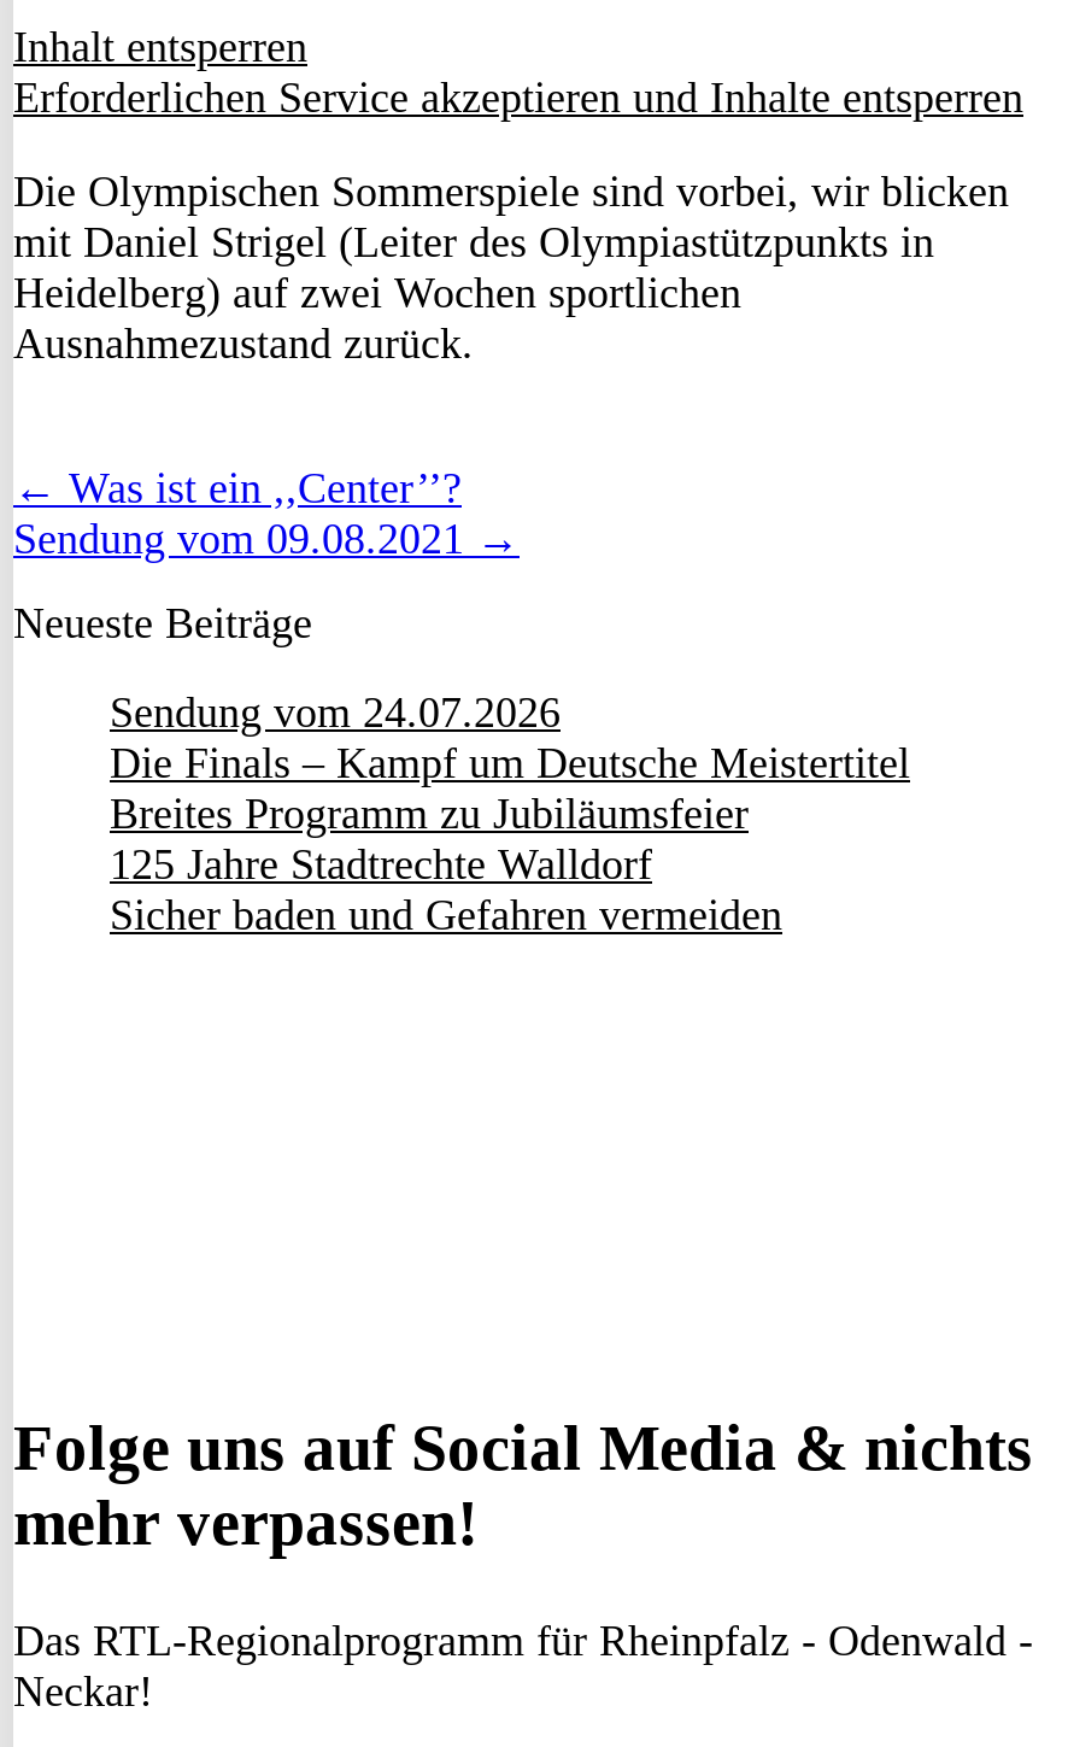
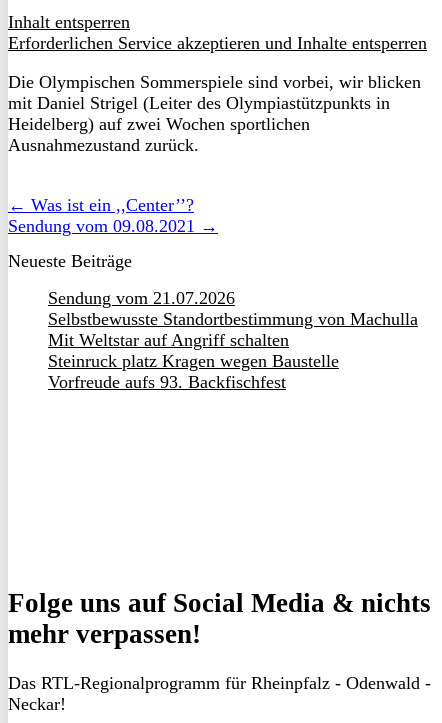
- Sendung vom 24.07.2026
- Die Finals – Kampf um Deutsche Meistertitel
- Breites Programm zu Jubiläumsfeier
- 125 Jahre Stadtrechte Walldorf
- Sicher baden und Gefahren vermeiden
+ Sendung vom 21.07.2026
+ Selbstbewusste Standortbestimmung von Machulla
+ Mit Weltstar auf Angriff schalten
+ Steinruck platz Kragen wegen Baustelle
+ Vorfreude aufs 93. Backfischfest
